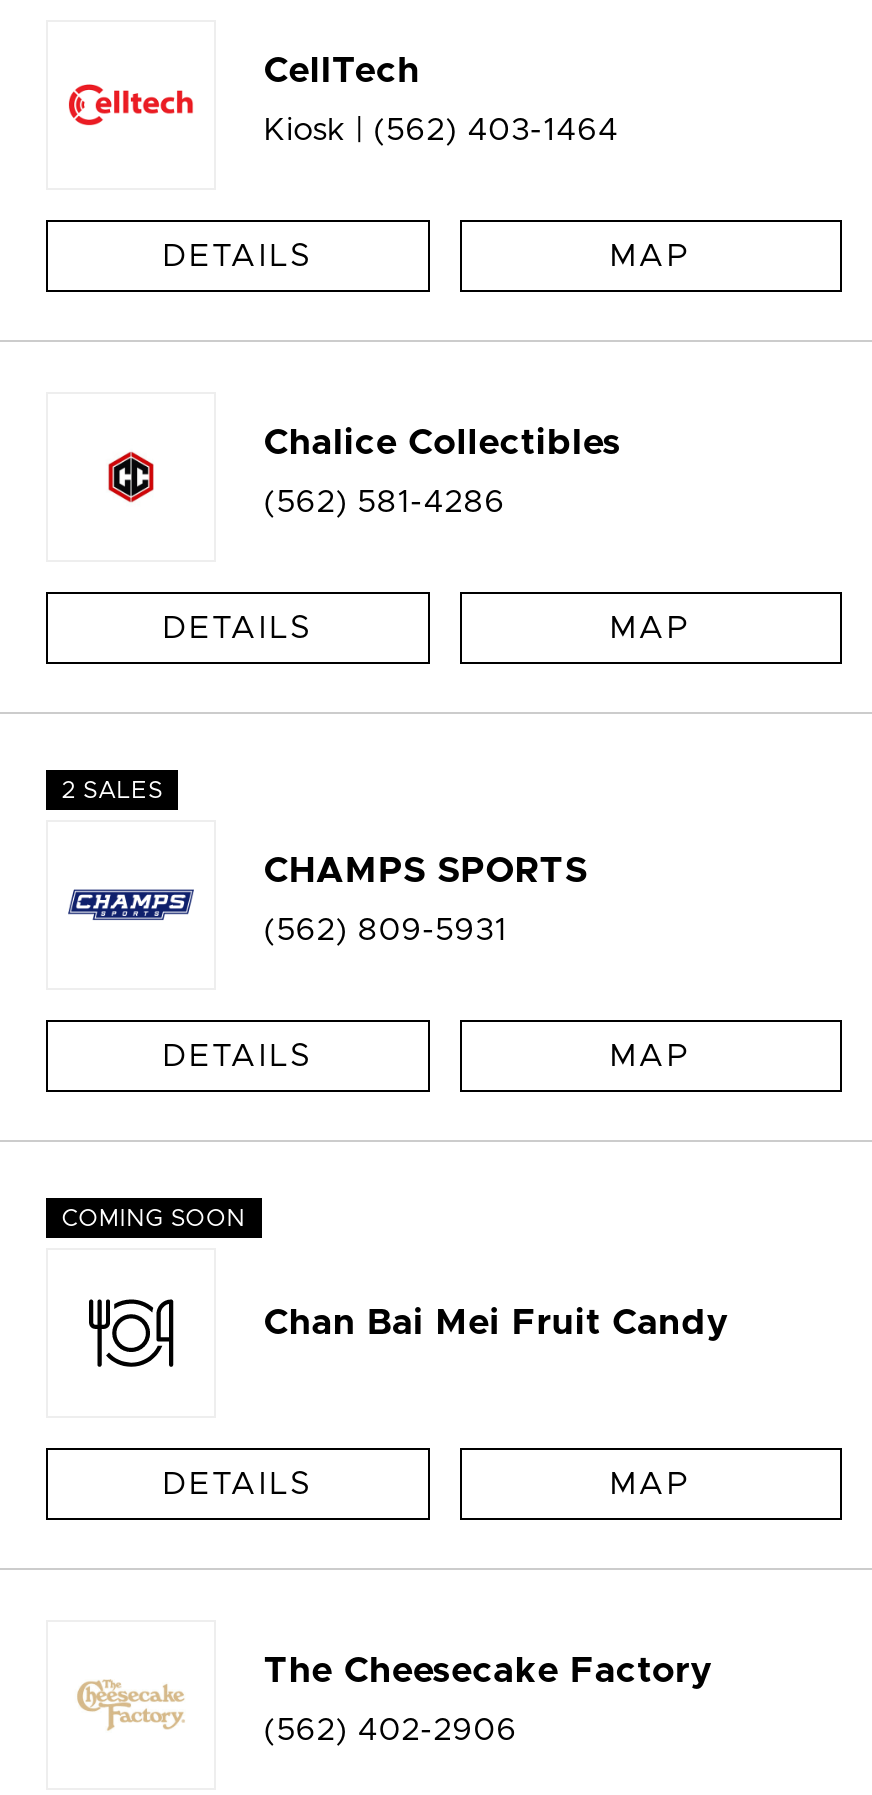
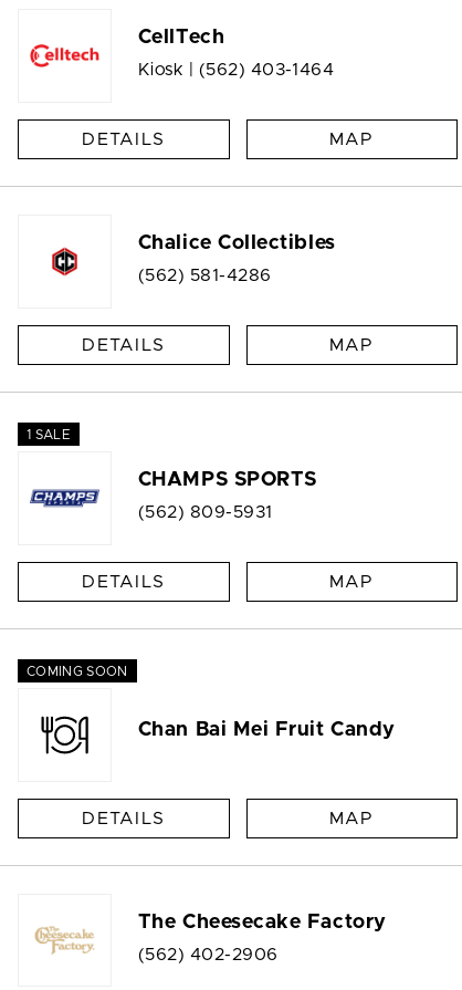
- 2 SALES
+ 1 SALE
